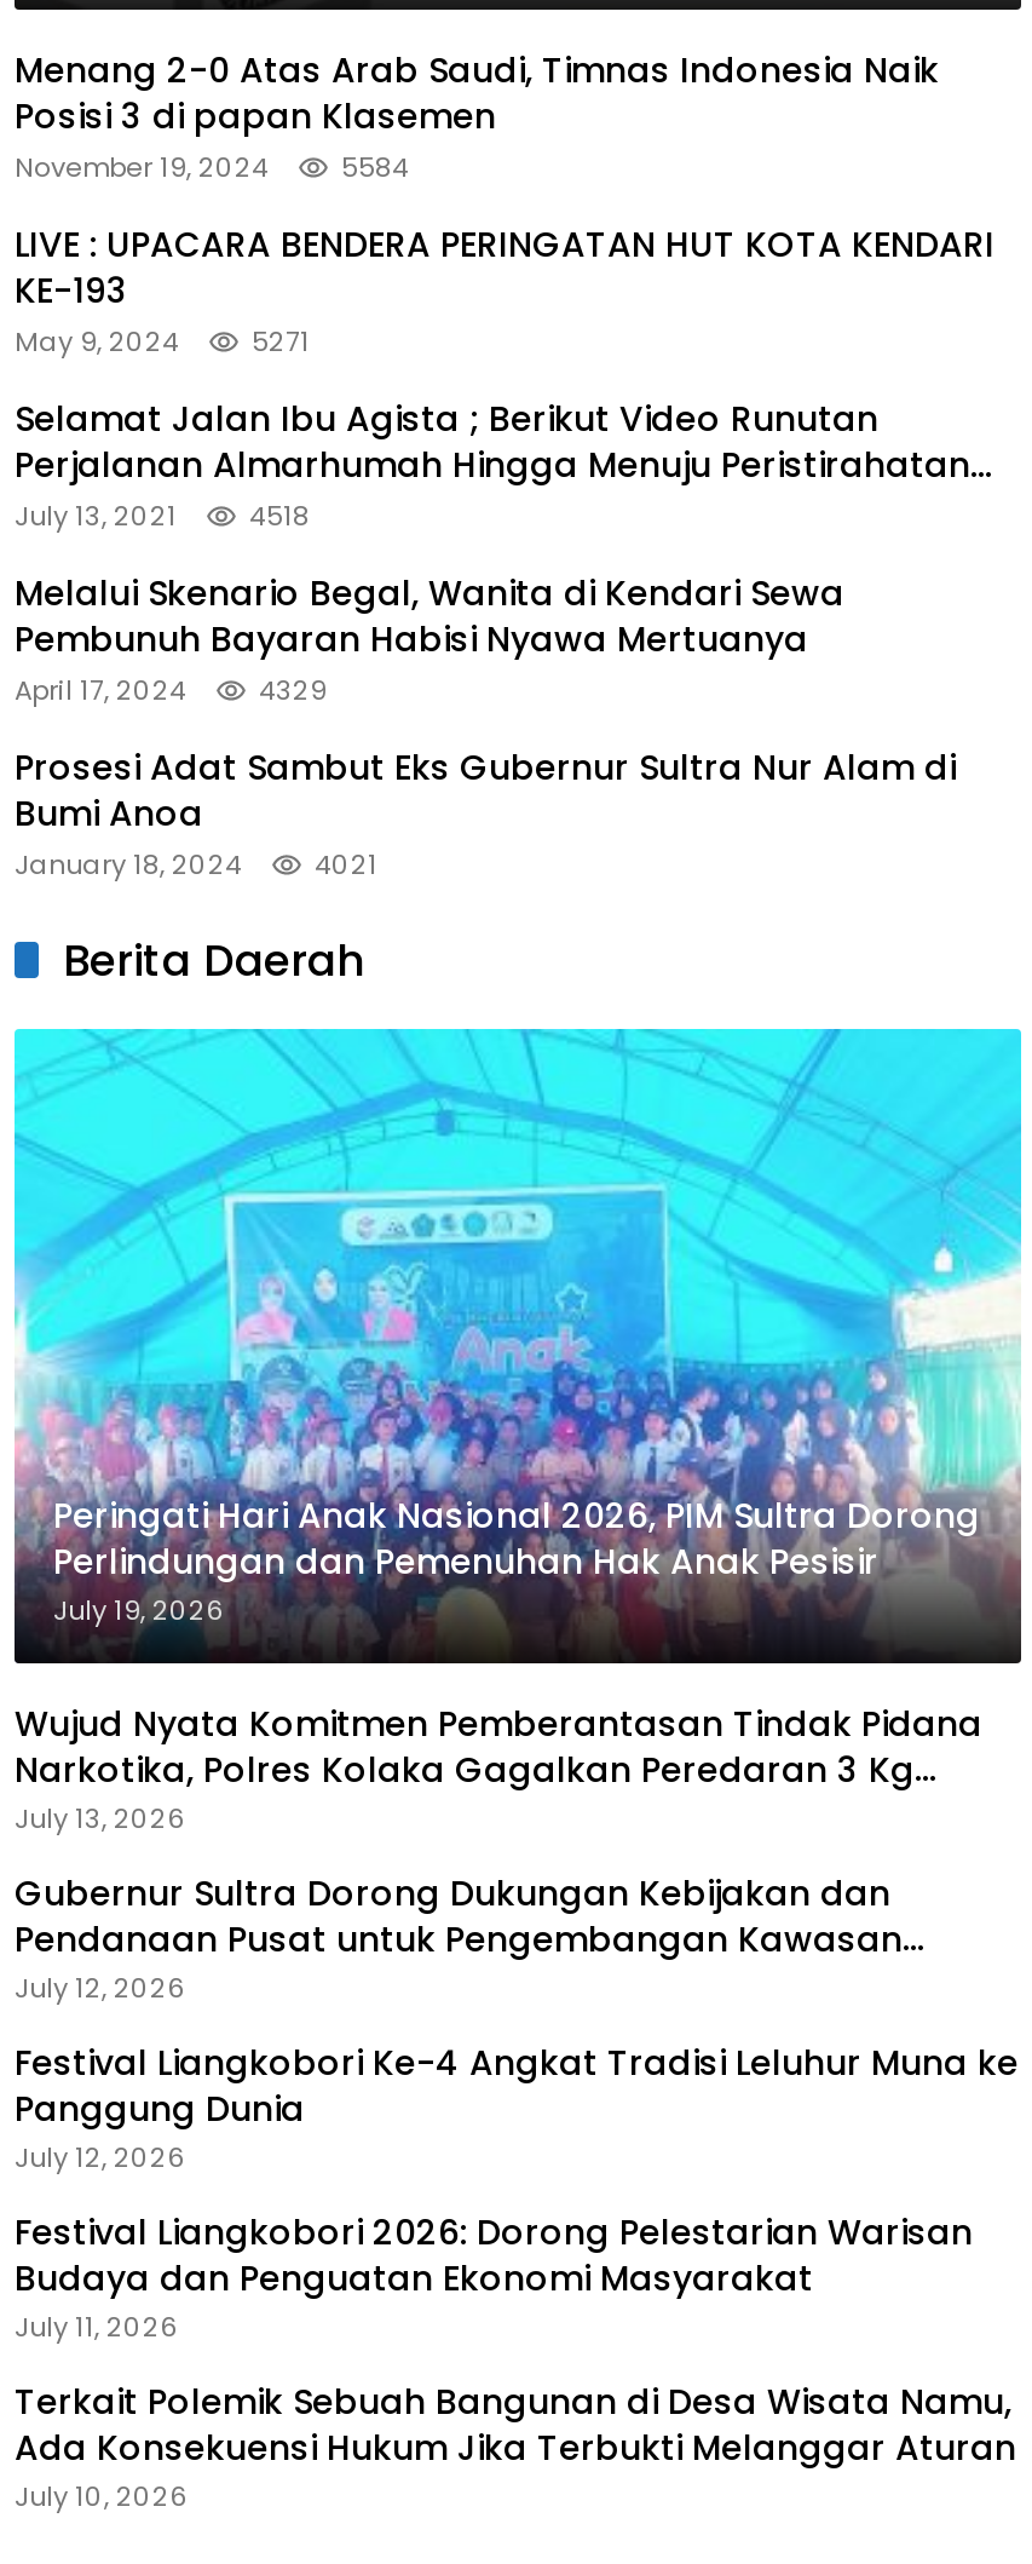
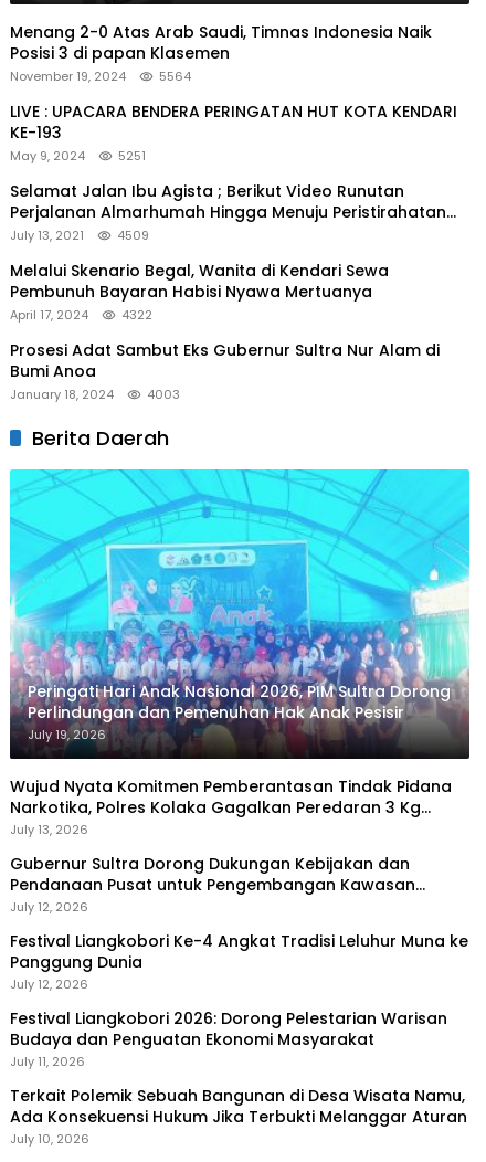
- November 19, 2024 5584
+ November 19, 2024 5564

- May 9, 2024 5271
+ May 9, 2024 5251

- 4518
+ 4509

- April 17, 2024 4329
+ April 17, 2024 4322

- January 18, 2024 4021
+ January 18, 2024 4003
